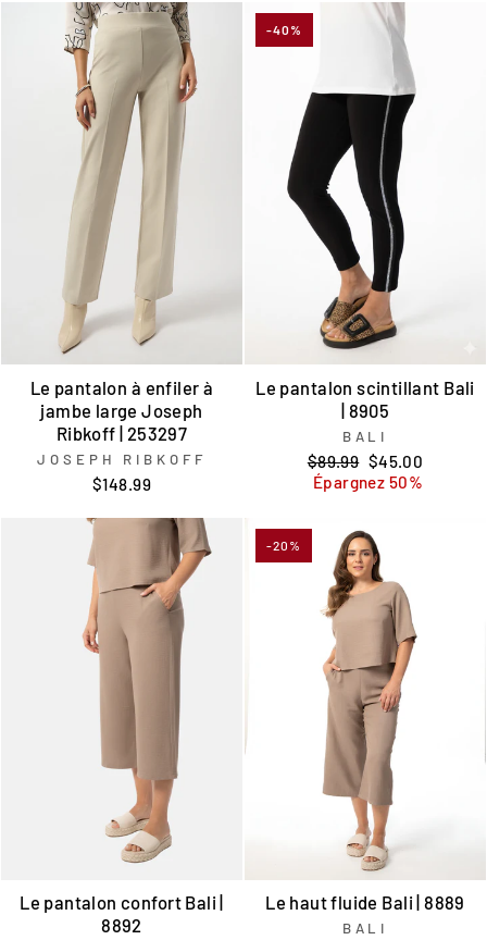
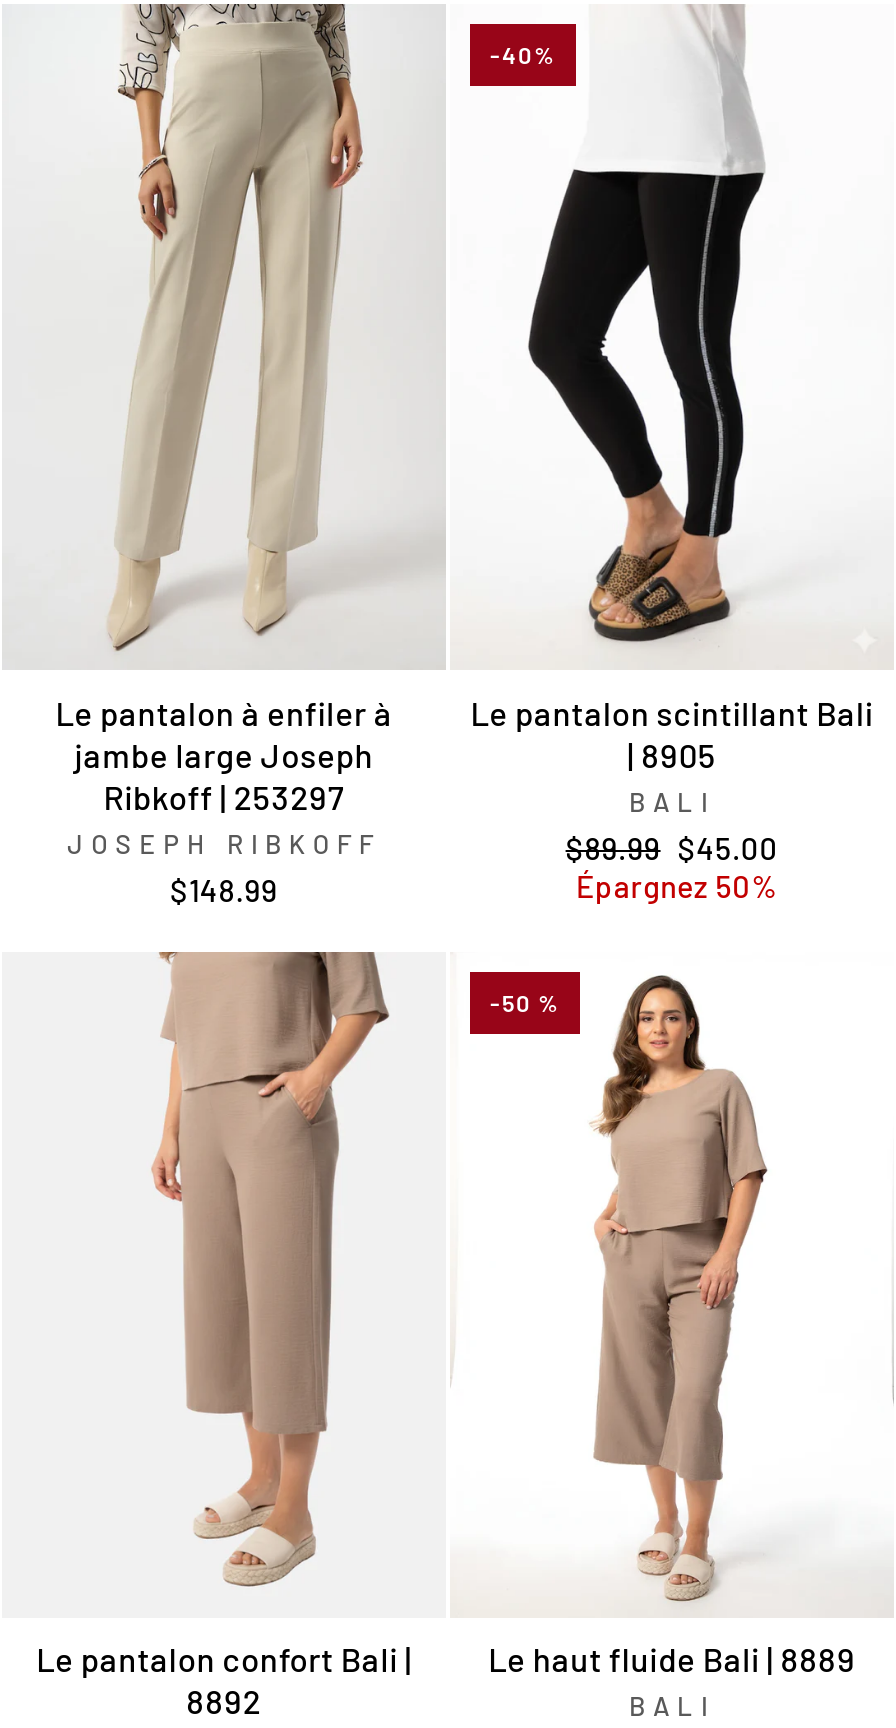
- -20%
+ -50 %
